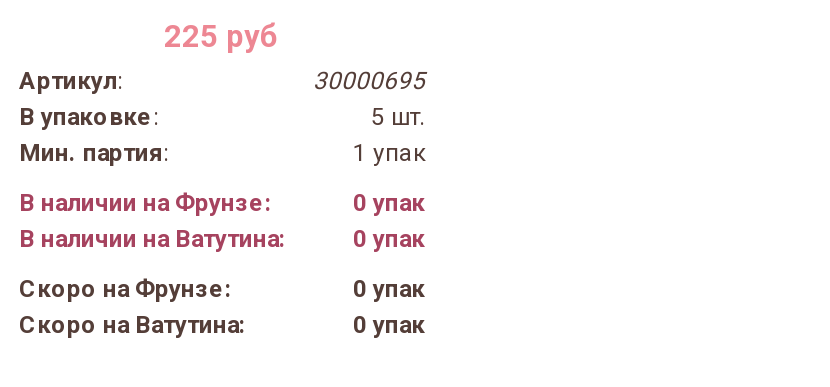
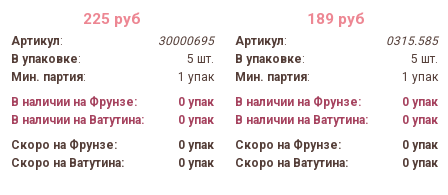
+ 189 руб
+ Артикул:
+ 0315.585
+ В упаковке:
+ 5 шт.
+ Мин. партия:
+ 1 упак
+ В наличии на Фрунзе:
+ 0 упак
+ В наличии на Ватутина:
+ 0 упак
+ Скоро на Фрунзе:
+ 0 упак
+ Скоро на Ватутина:
+ 0 упак
